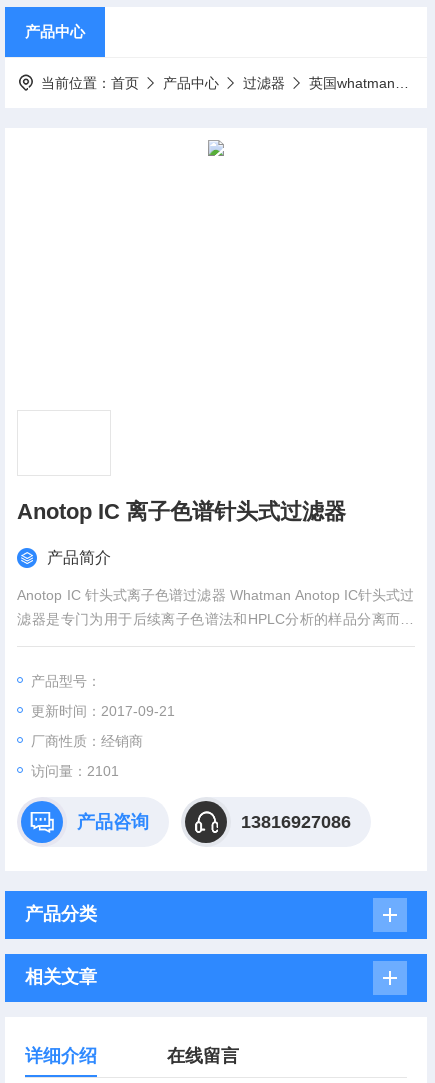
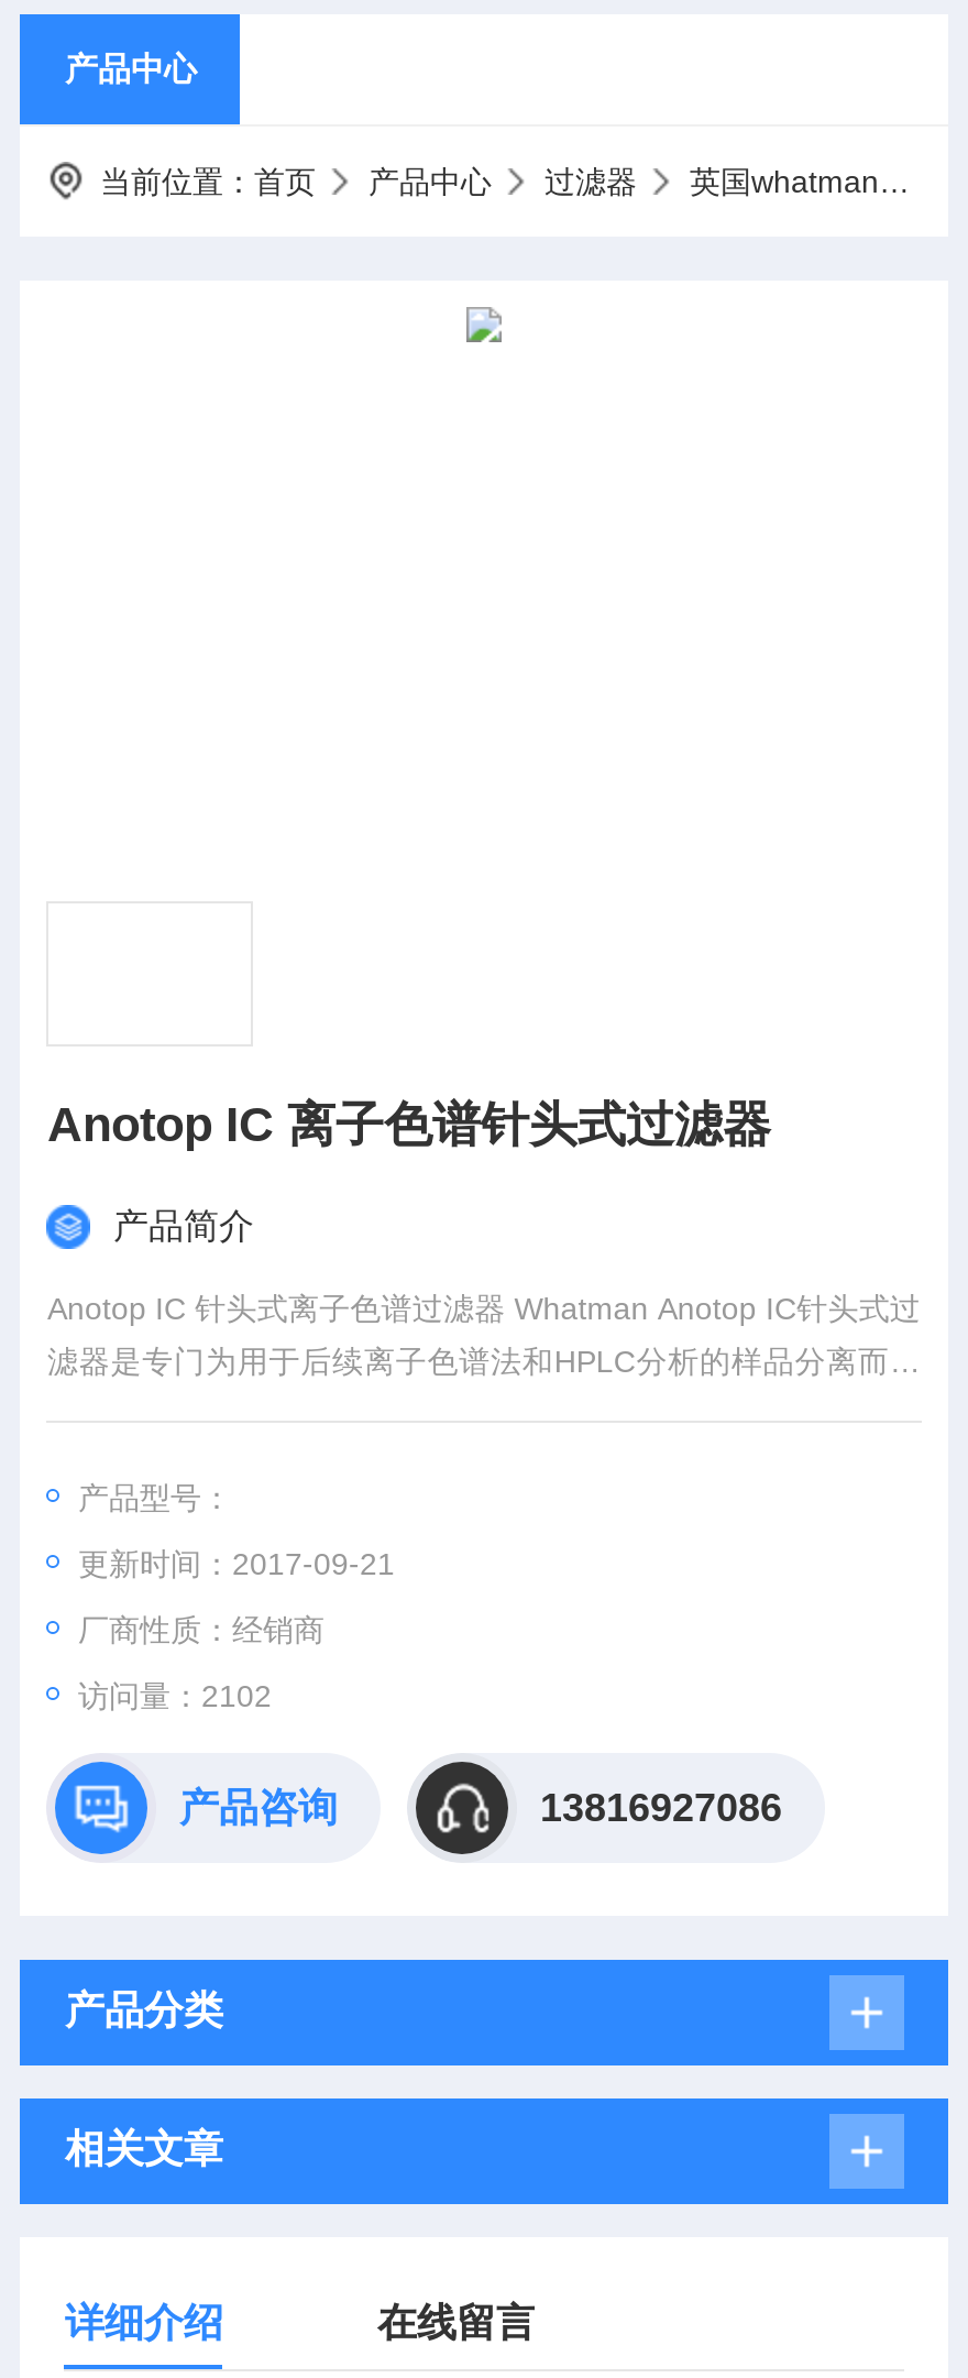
- 访问量：2101
+ 访问量：2102
